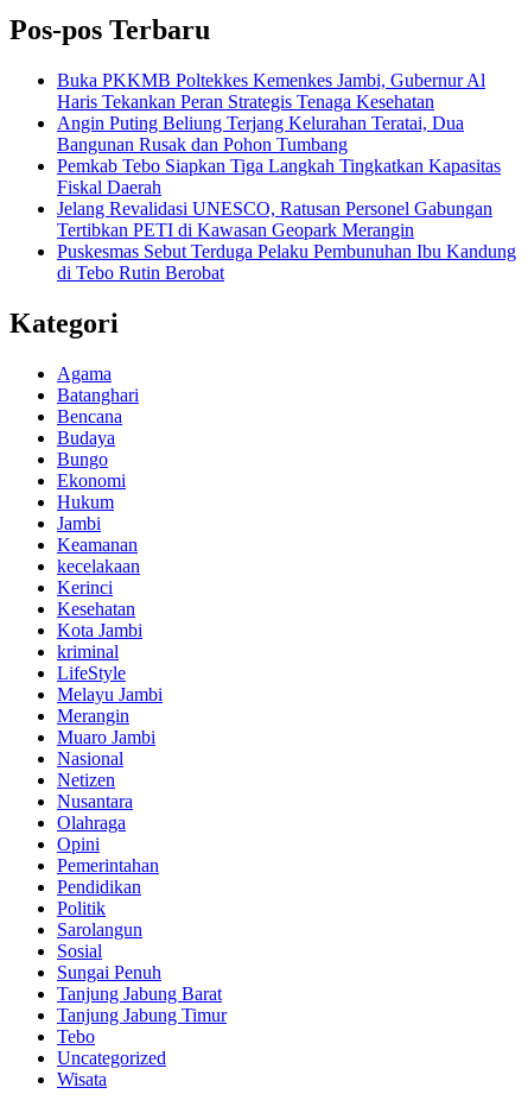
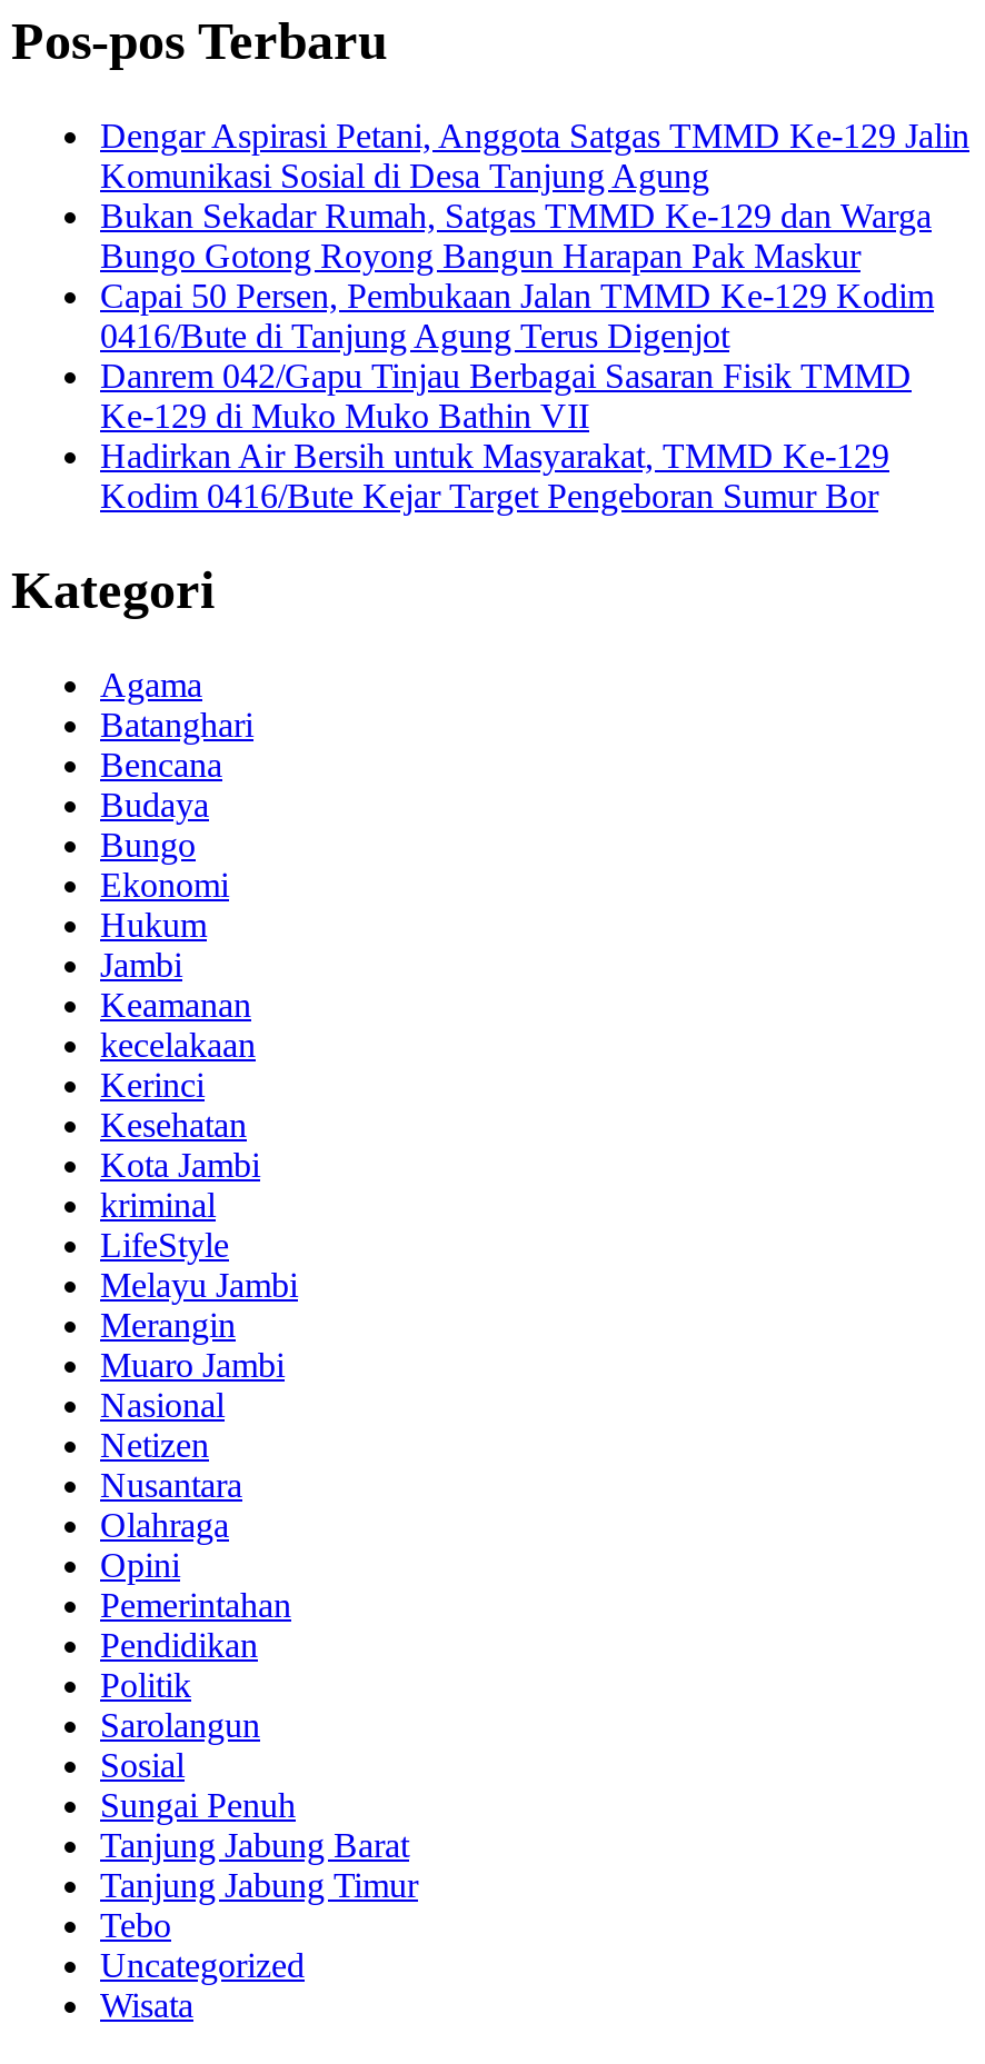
- Buka PKKMB Poltekkes Kemenkes Jambi, Gubernur Al
- Haris Tekankan Peran Strategis Tenaga Kesehatan
- Angin Puting Beliung Terjang Kelurahan Teratai, Dua
- Bangunan Rusak dan Pohon Tumbang
- Pemkab Tebo Siapkan Tiga Langkah Tingkatkan Kapasitas
- Fiskal Daerah
- Jelang Revalidasi UNESCO, Ratusan Personel Gabungan
- Tertibkan PETI di Kawasan Geopark Merangin
- Puskesmas Sebut Terduga Pelaku Pembunuhan Ibu Kandung
- di Tebo Rutin Berobat
+ Dengar Aspirasi Petani, Anggota Satgas TMMD Ke-129 Jalin
+ Komunikasi Sosial di Desa Tanjung Agung
+ Bukan Sekadar Rumah, Satgas TMMD Ke-129 dan Warga
+ Bungo Gotong Royong Bangun Harapan Pak Maskur
+ Capai 50 Persen, Pembukaan Jalan TMMD Ke-129 Kodim
+ 0416/Bute di Tanjung Agung Terus Digenjot
+ Danrem 042/Gapu Tinjau Berbagai Sasaran Fisik TMMD
+ Ke-129 di Muko Muko Bathin VII
+ Hadirkan Air Bersih untuk Masyarakat, TMMD Ke-129
+ Kodim 0416/Bute Kejar Target Pengeboran Sumur Bor
